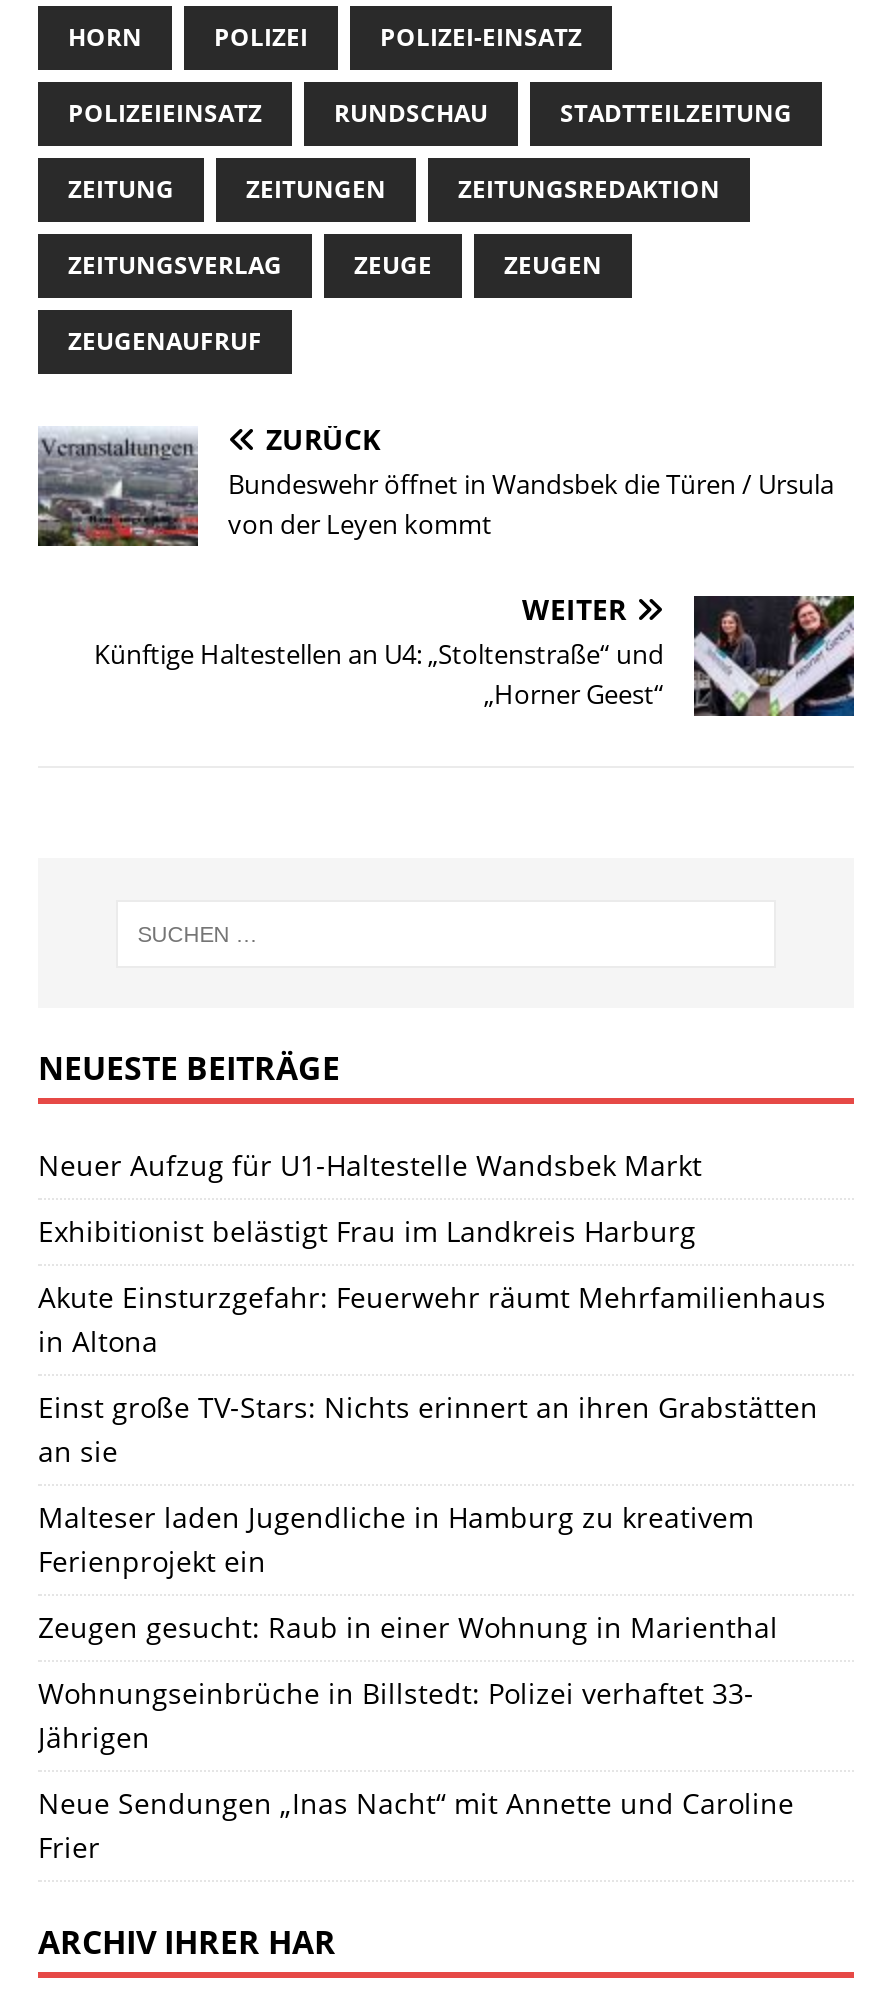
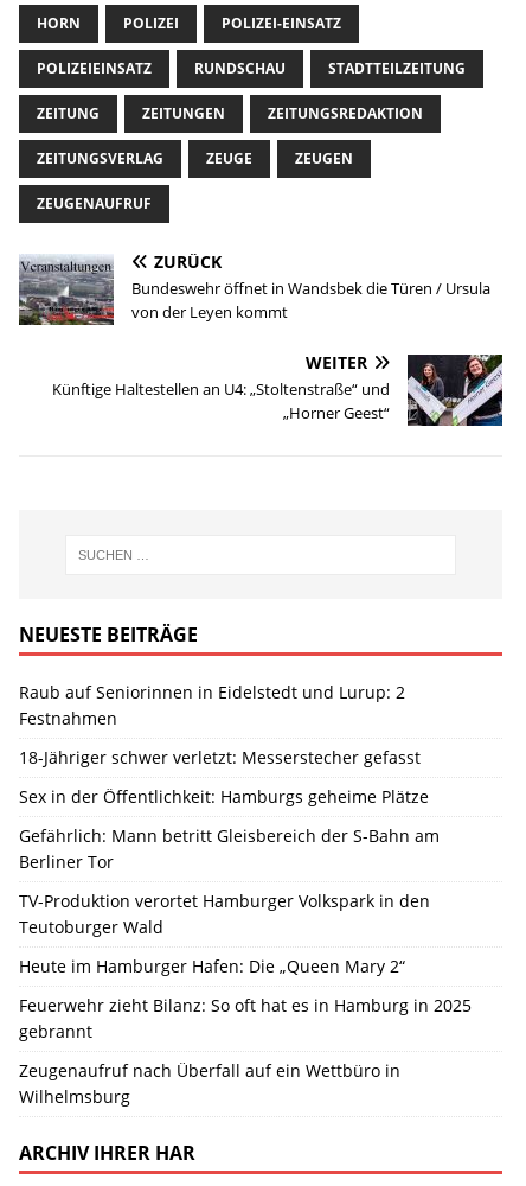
- Neuer Aufzug für U1-Haltestelle Wandsbek Markt
+ Raub auf Seniorinnen in Eidelstedt und Lurup: 2
+ Festnahmen

- Exhibitionist belästigt Frau im Landkreis Harburg
+ 18-Jähriger schwer verletzt: Messerstecher gefasst

- Akute Einsturzgefahr: Feuerwehr räumt Mehrfamilienhaus
- in Altona
+ Sex in der Öffentlichkeit: Hamburgs geheime Plätze

- Einst große TV-Stars: Nichts erinnert an ihren Grabstätten
- an sie
+ Gefährlich: Mann betritt Gleisbereich der S-Bahn am
+ Berliner Tor

- Malteser laden Jugendliche in Hamburg zu kreativem
- Ferienprojekt ein
+ TV-Produktion verortet Hamburger Volkspark in den
+ Teutoburger Wald

- Zeugen gesucht: Raub in einer Wohnung in Marienthal
+ Heute im Hamburger Hafen: Die „Queen Mary 2“

- Wohnungseinbrüche in Billstedt: Polizei verhaftet 33-
- Jährigen
+ Feuerwehr zieht Bilanz: So oft hat es in Hamburg in 2025
+ gebrannt

- Neue Sendungen „Inas Nacht“ mit Annette und Caroline
- Frier
+ Zeugenaufruf nach Überfall auf ein Wettbüro in
+ Wilhelmsburg
